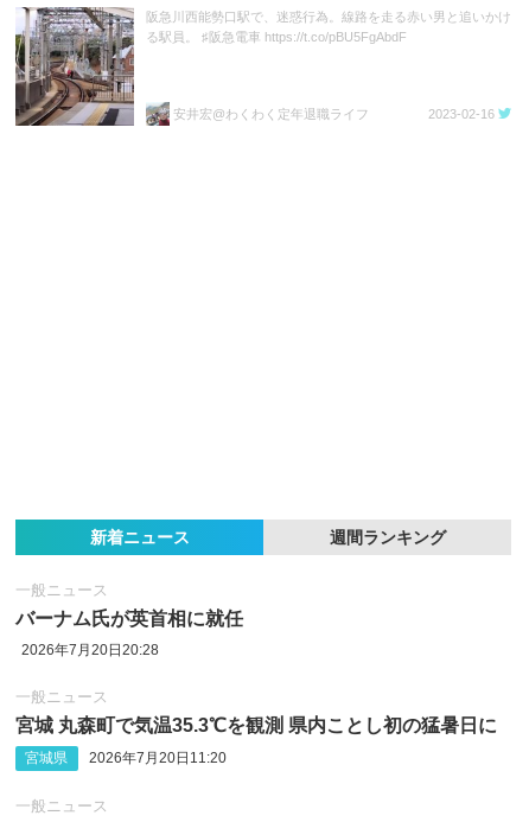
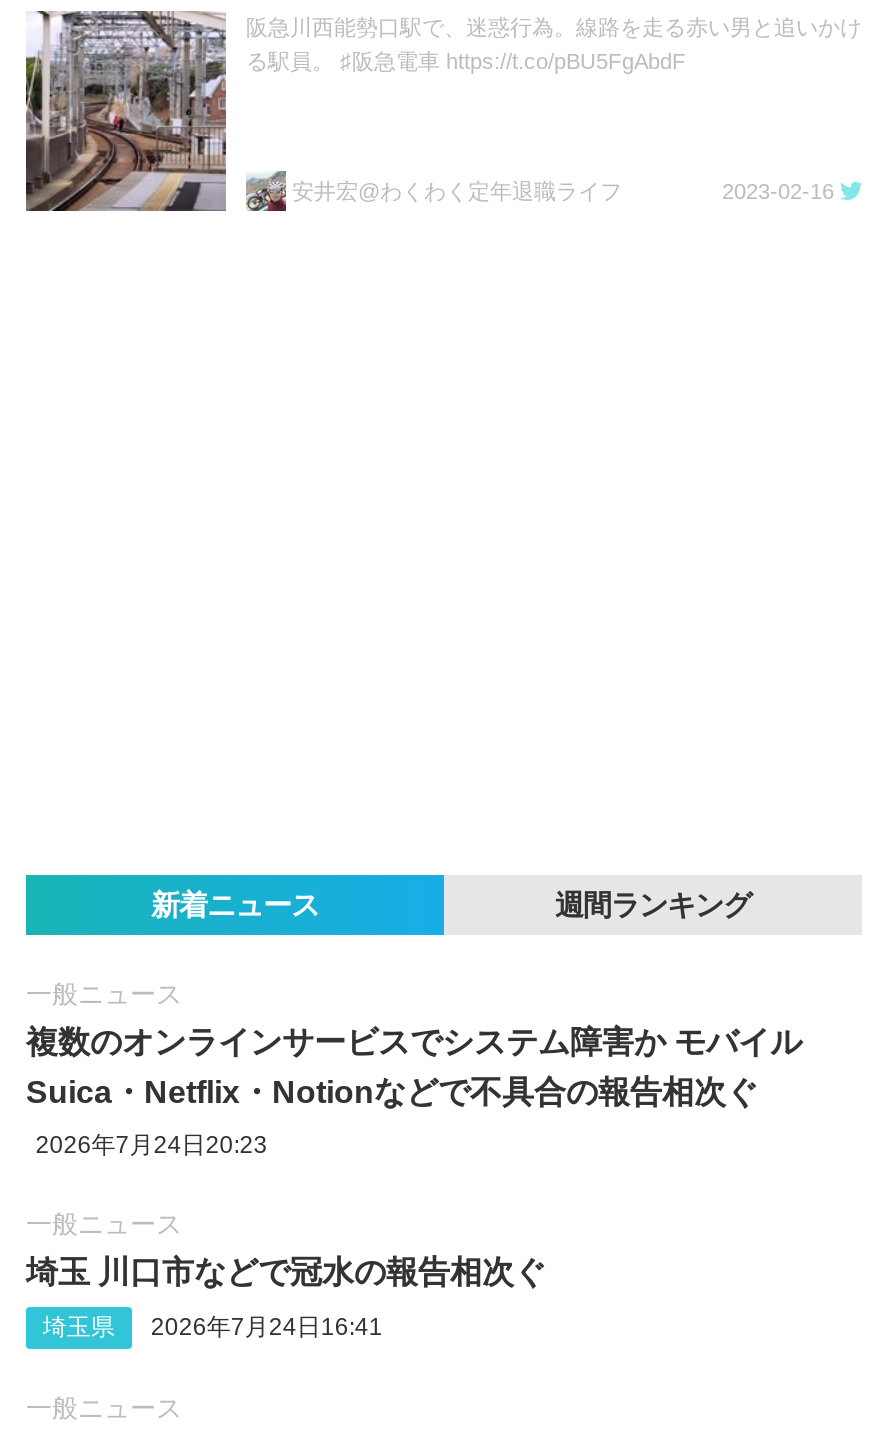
- バーナム氏が英首相に就任
- 2026年7月20日20:28
+ 複数のオンラインサービスでシステム障害か モバイル
+ Suica・Netflix・Notionなどで不具合の報告相次ぐ
+ 2026年7月24日20:23

- 宮城 丸森町で気温35.3℃を観測 県内ことし初の猛暑日に
+ 埼玉 川口市などで冠水の報告相次ぐ

- 宮城県
- 2026年7月20日11:20
+ 埼玉県
+ 2026年7月24日16:41
